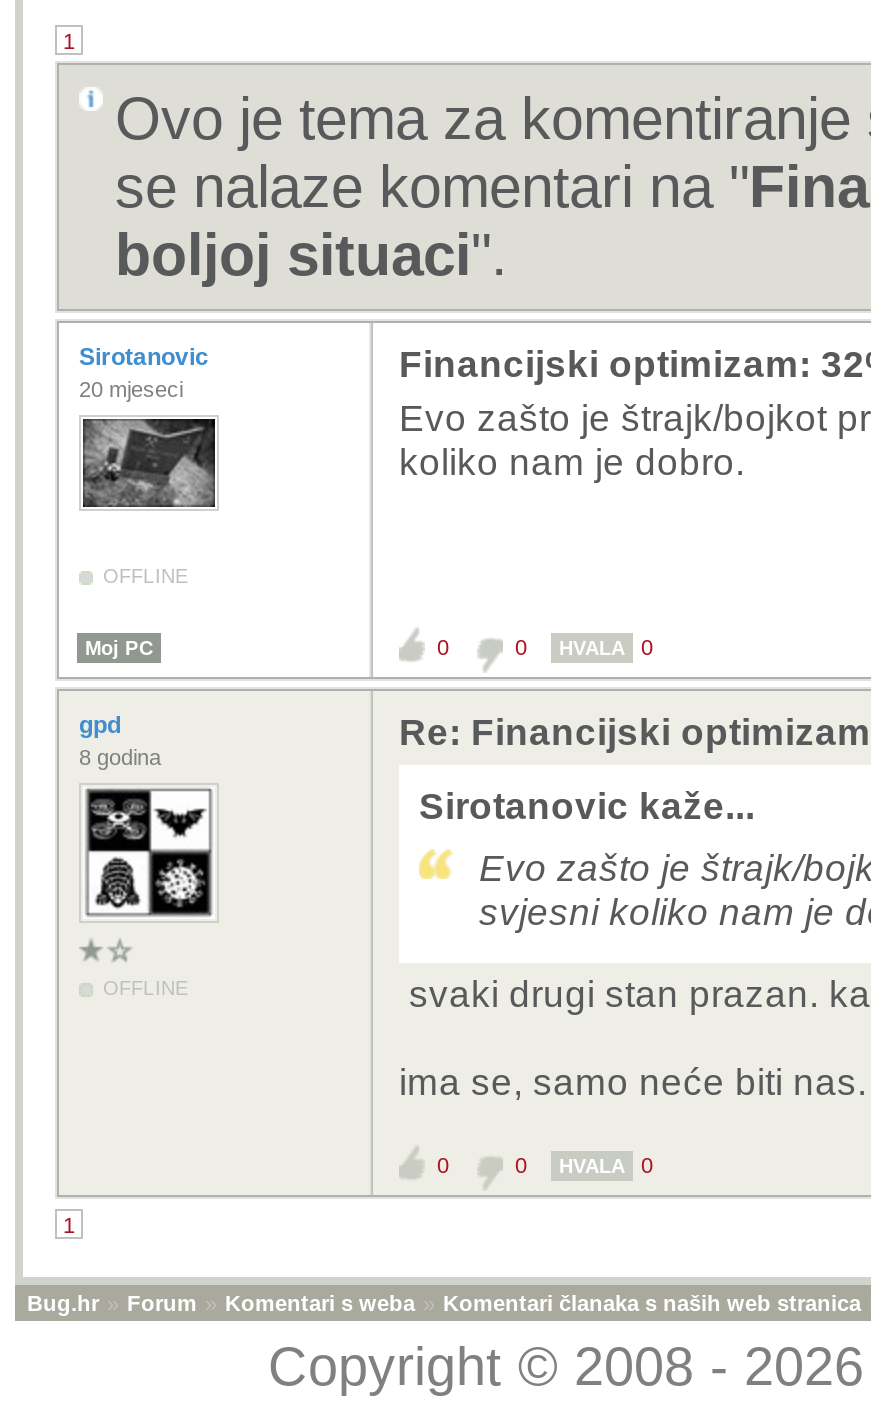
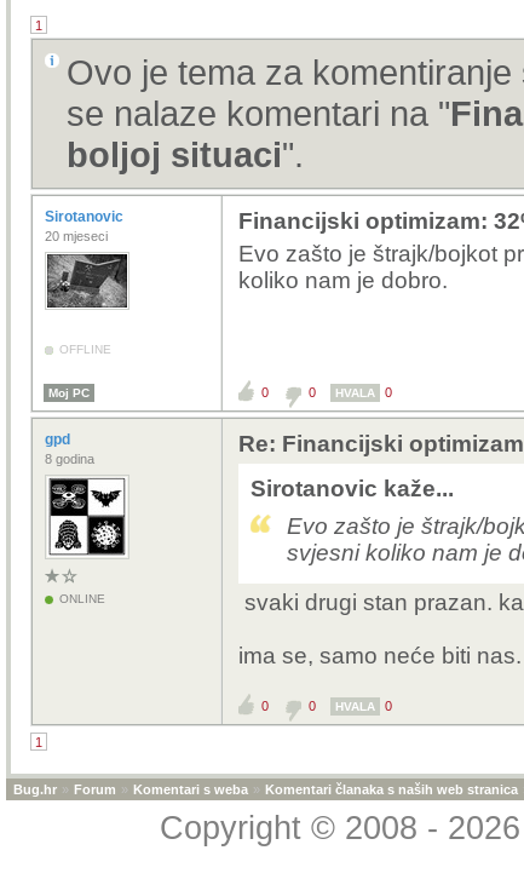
- OFFLINE
+ ONLINE
